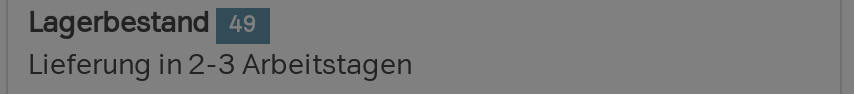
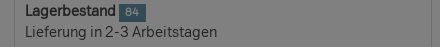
- Lagerbestand 49
+ Lagerbestand 84
